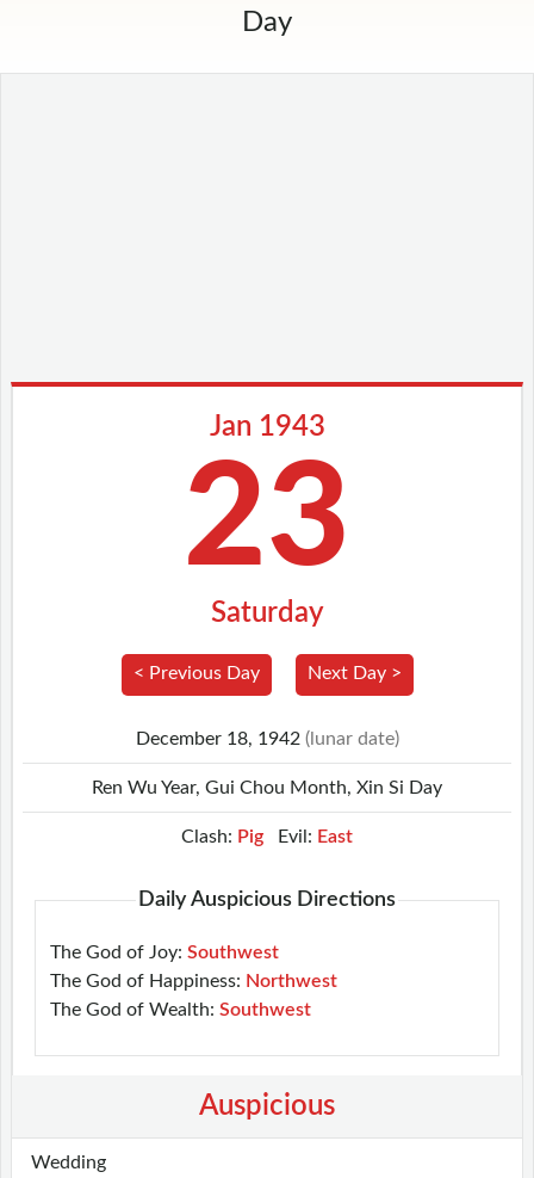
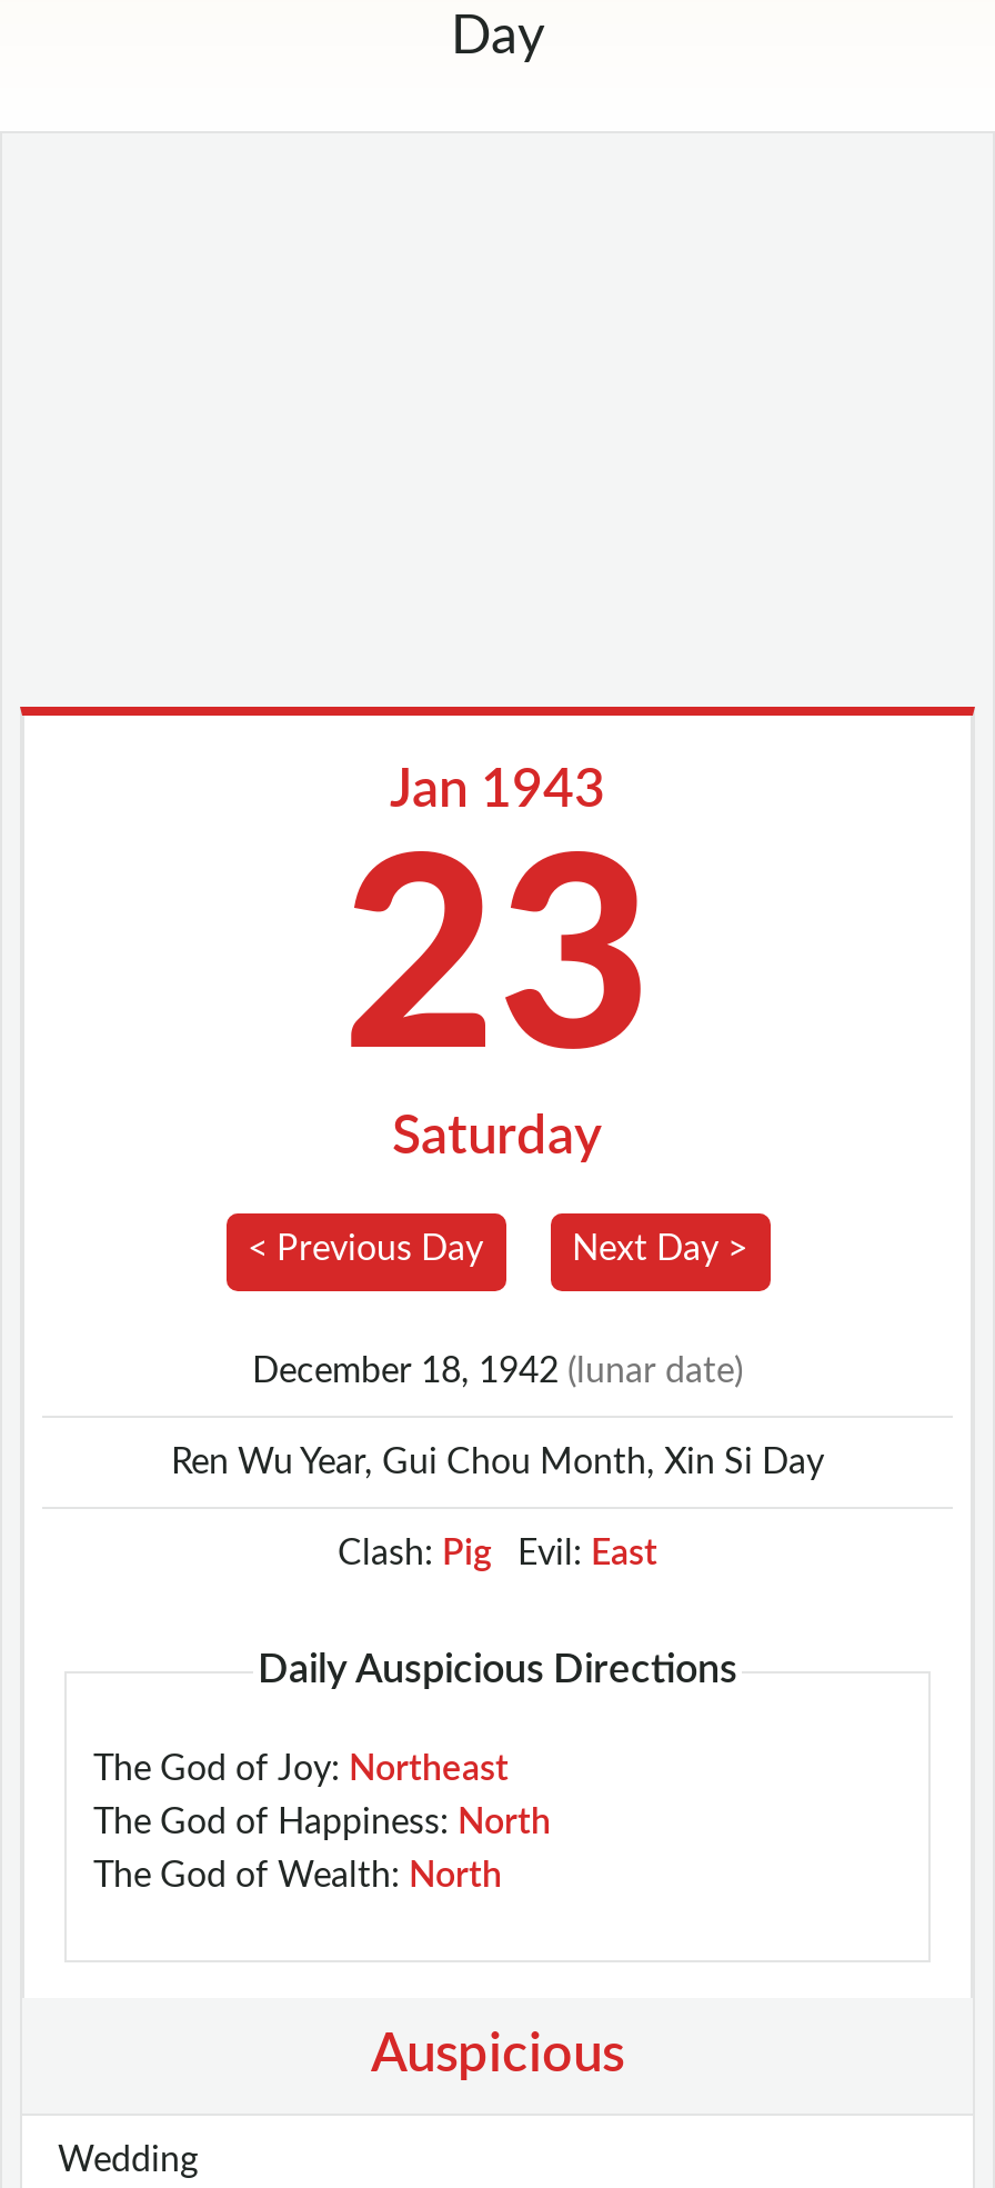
- The God of Joy: Southwest
+ The God of Joy: Northeast

- The God of Happiness: Northwest
+ The God of Happiness: North

- The God of Wealth: Southwest
+ The God of Wealth: North
